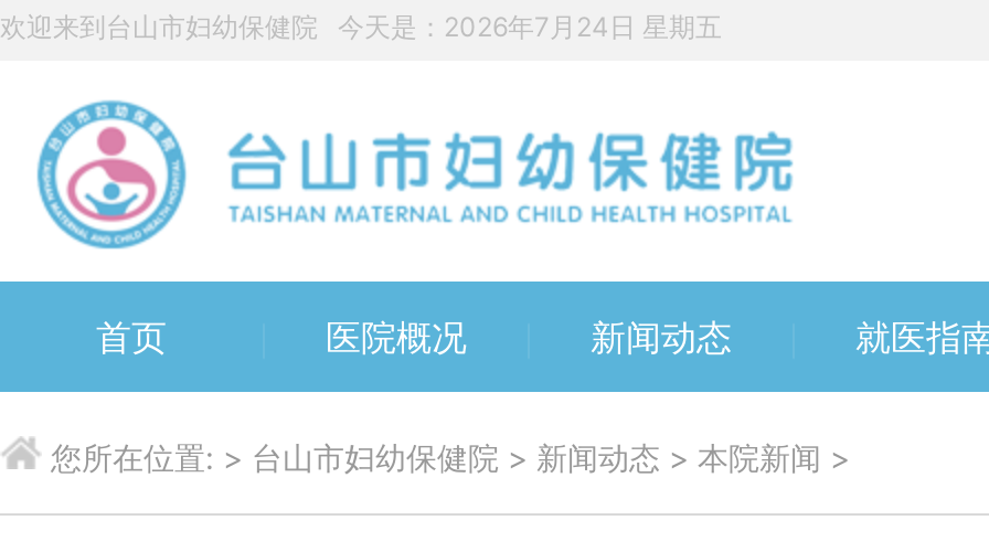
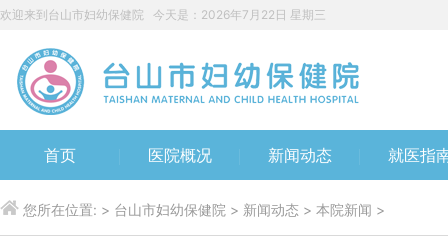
- 欢迎来到台山市妇幼保健院今天是：2026年7月24日 星期五
+ 欢迎来到台山市妇幼保健院今天是：2026年7月22日 星期三
